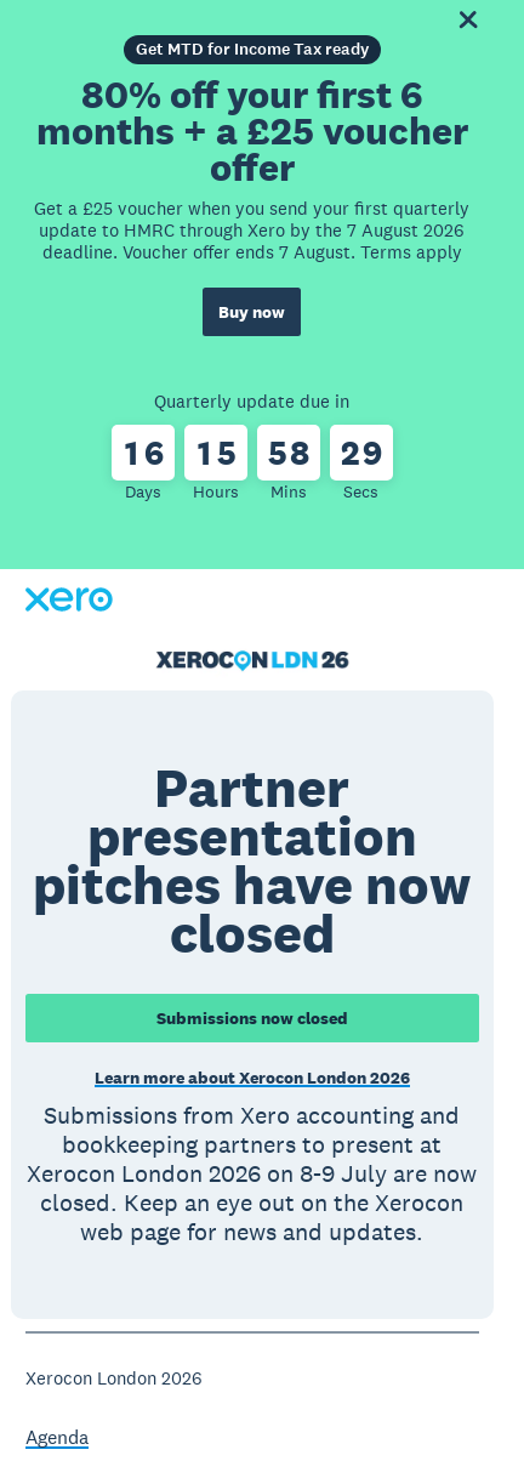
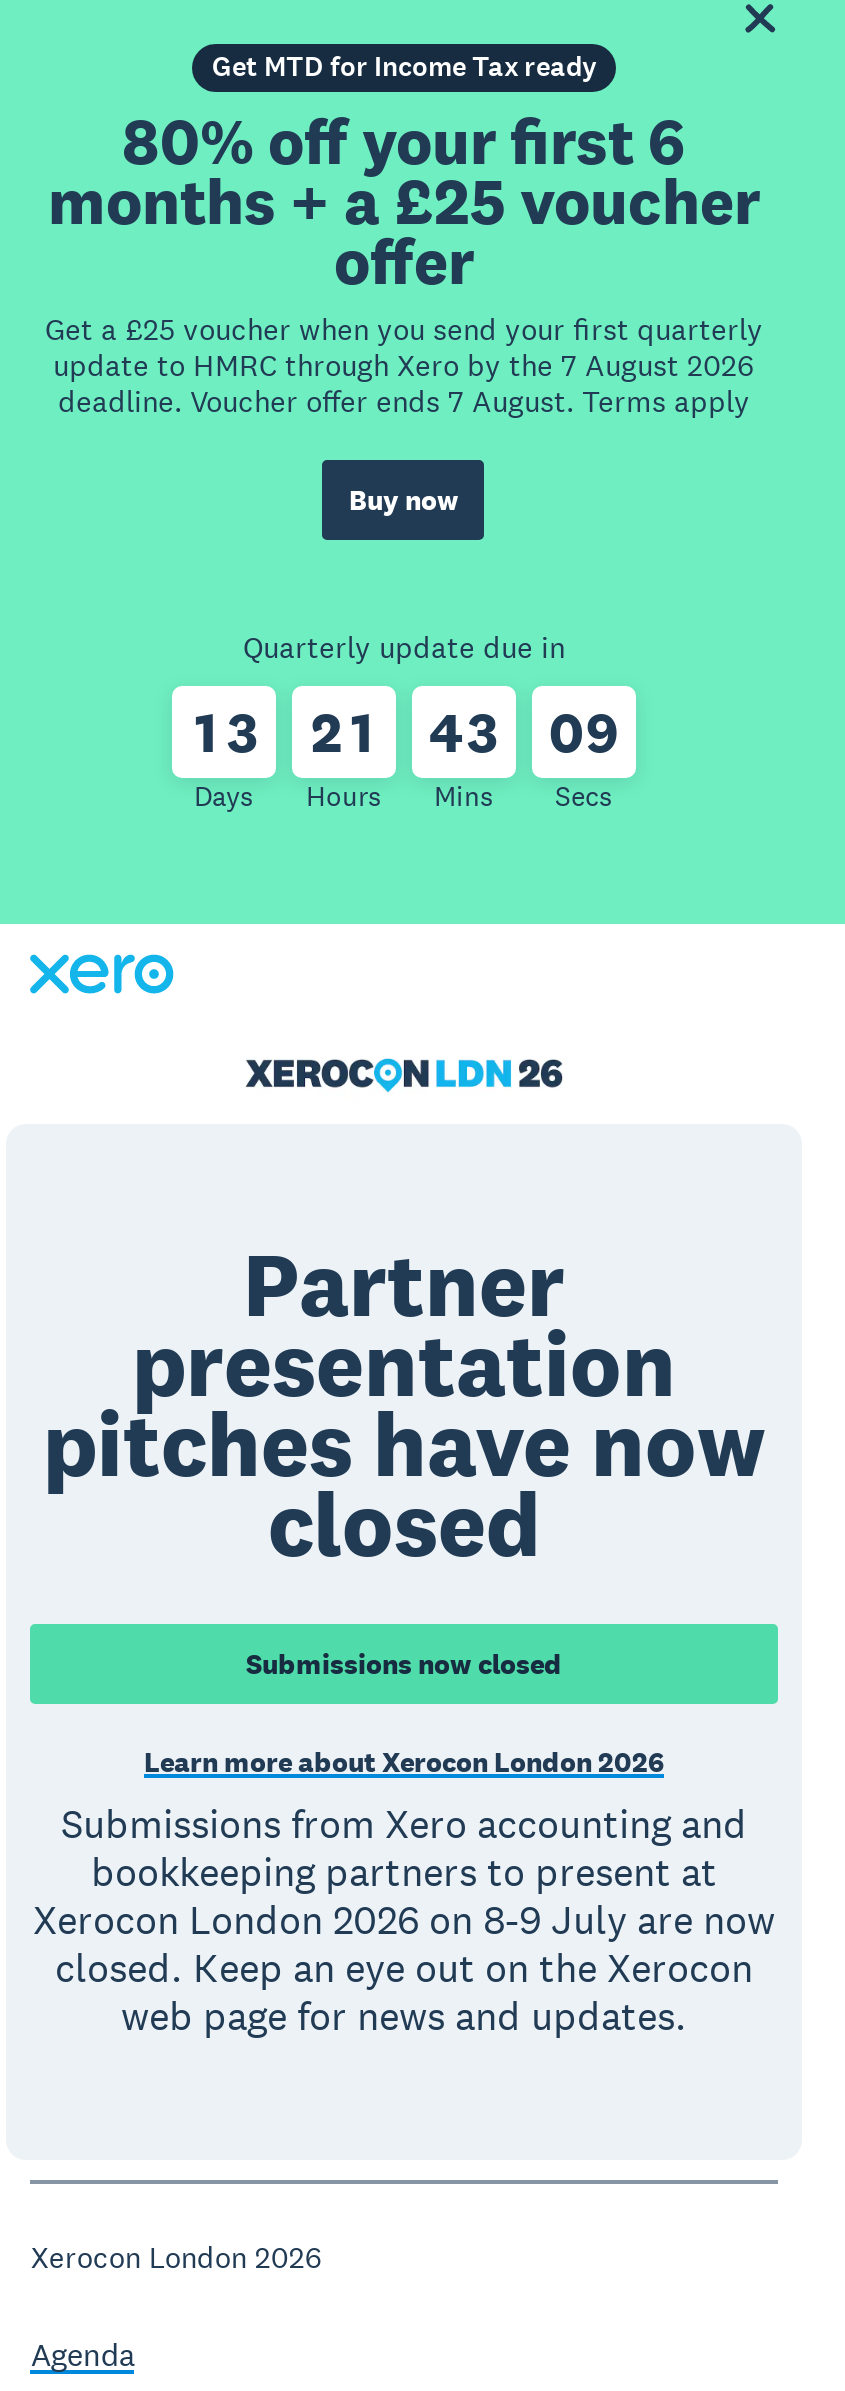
- 1 6
+ 1 3

- 1 5
+ 2 1

- 5 8
+ 4 3

- 2 9
+ 0 9
